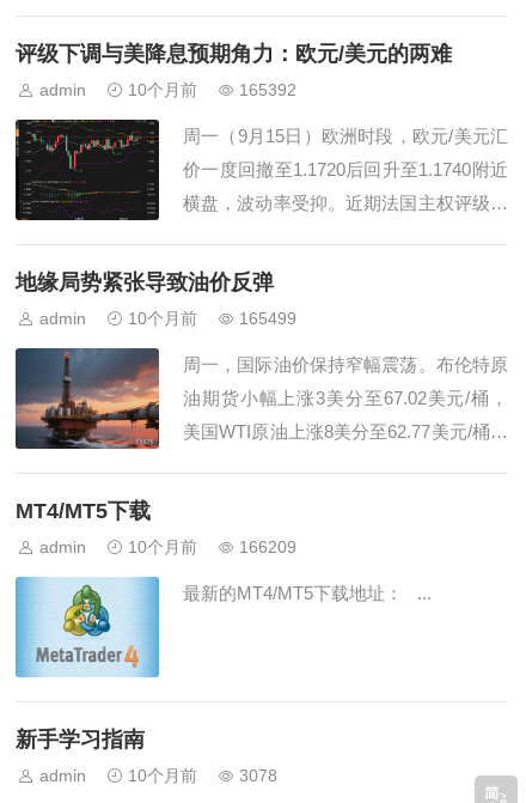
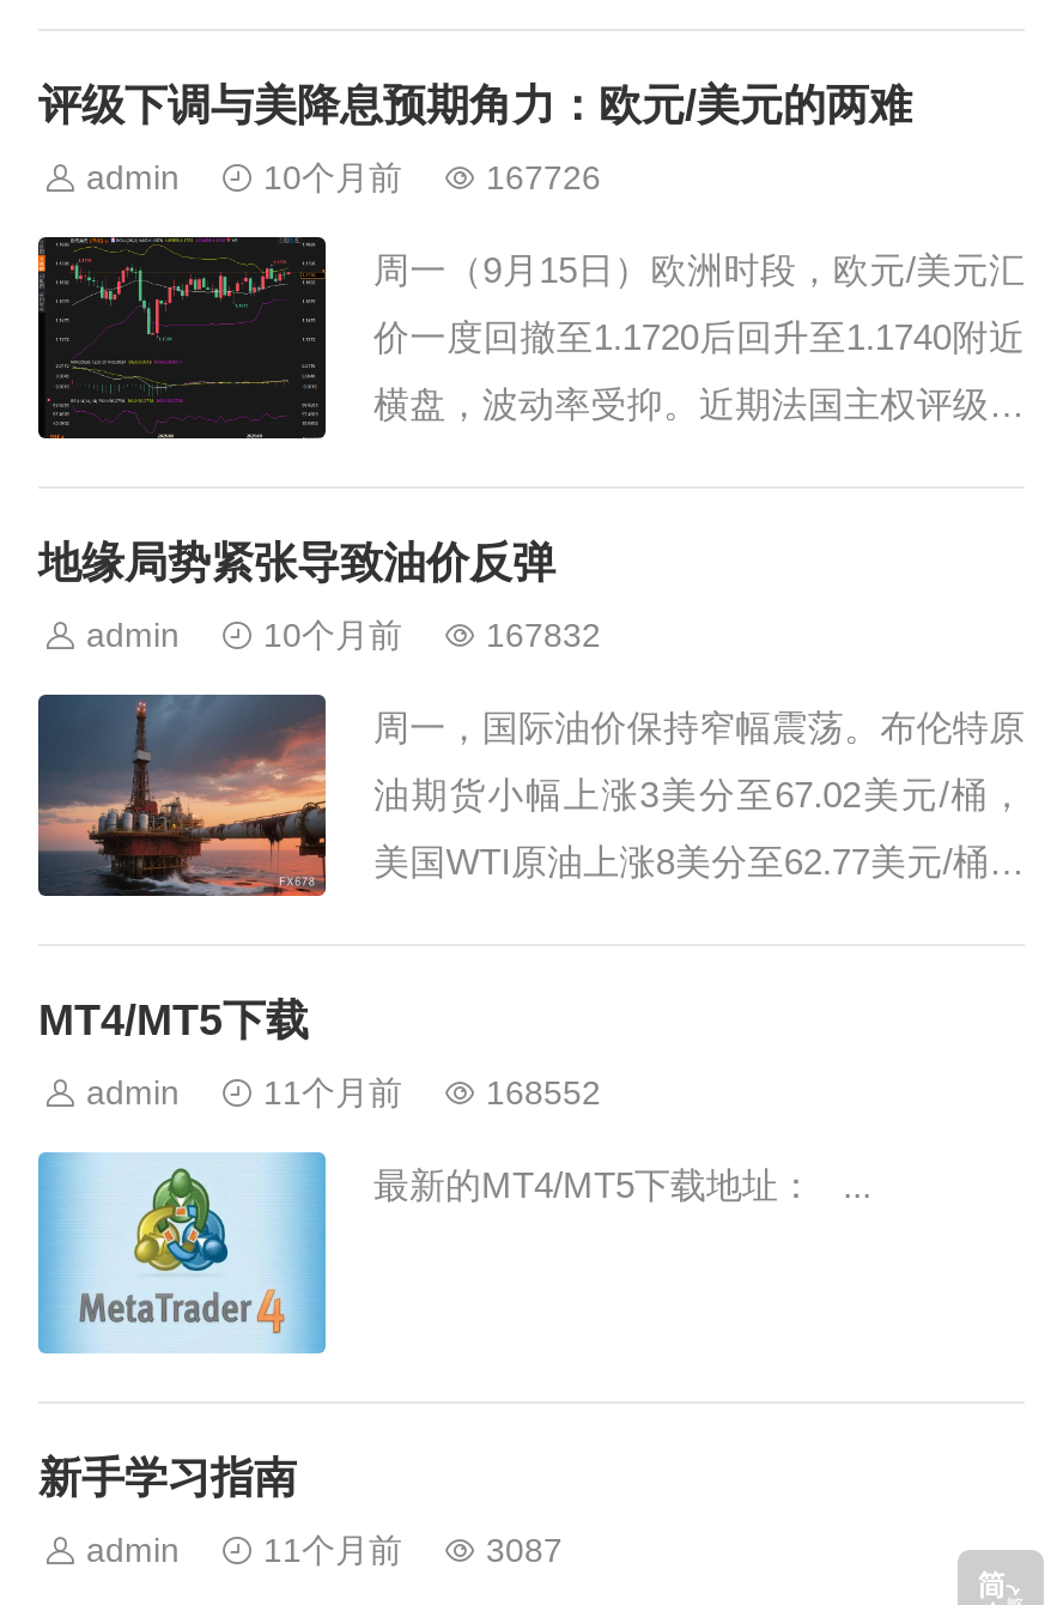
- 165392
+ 167726

- 165499
+ 167832

- 10个月前
+ 11个月前

- 166209
+ 168552

- 10个月前
+ 11个月前

- 3078
+ 3087
